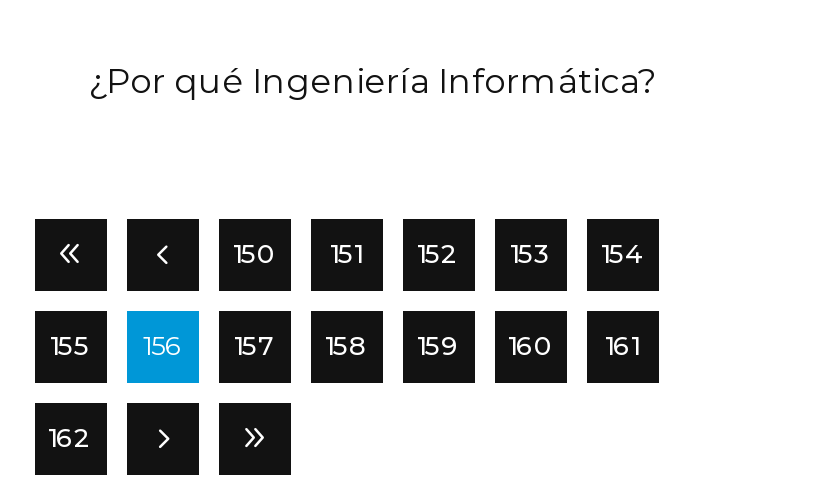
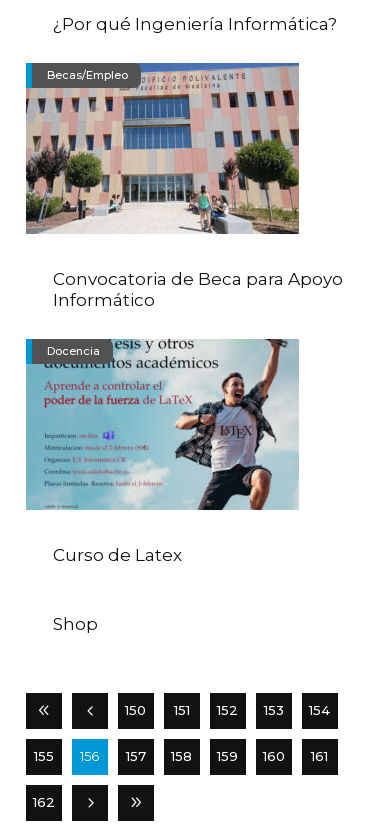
+ [image]
+ Becas/Empleo

+ [image]
+ Convocatoria de Beca para Apoyo
+ Informático
+ Docencia

+ Curso de Latex
+ Shop
